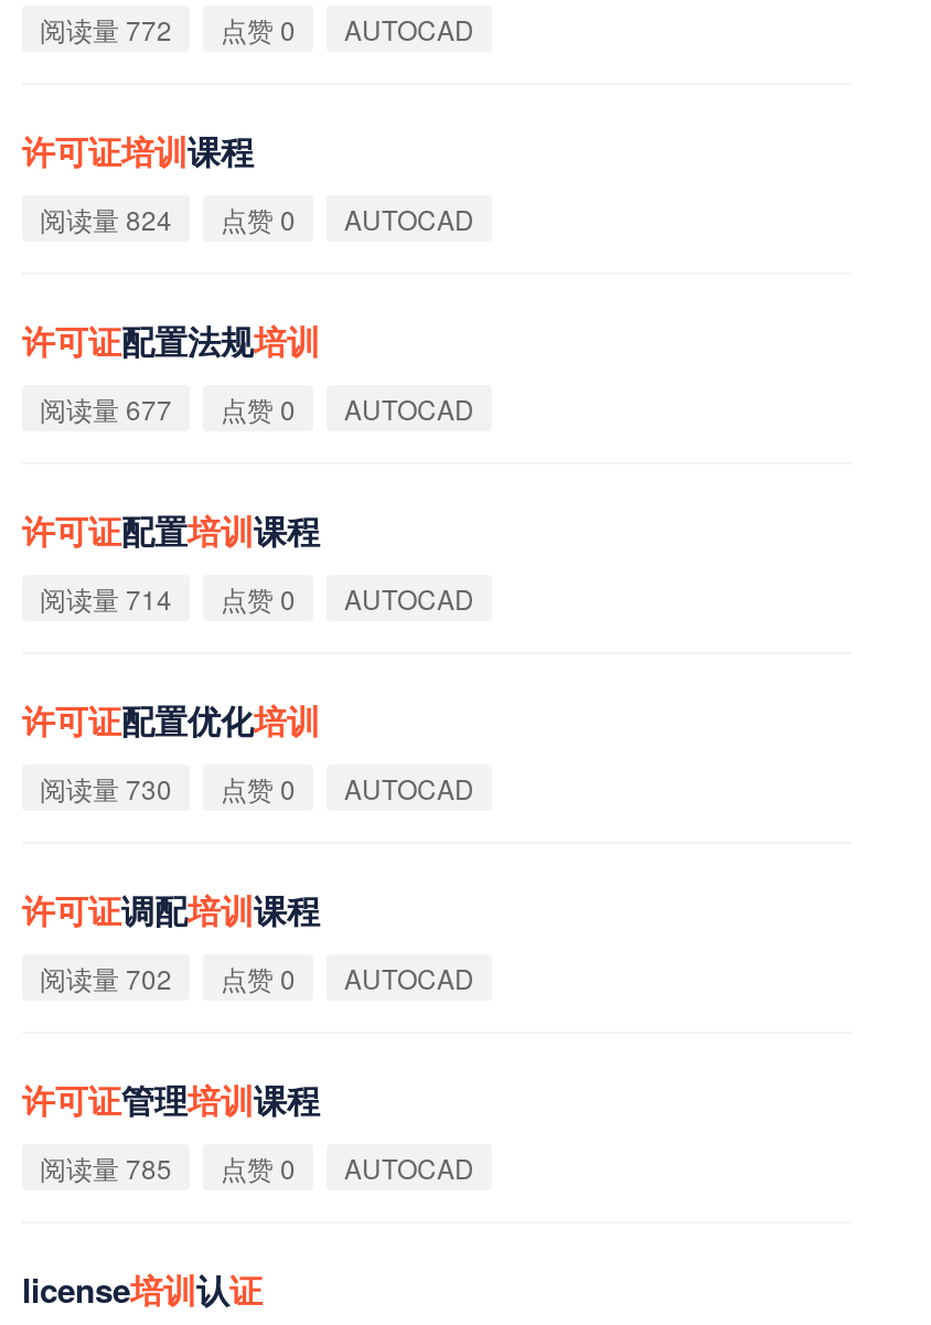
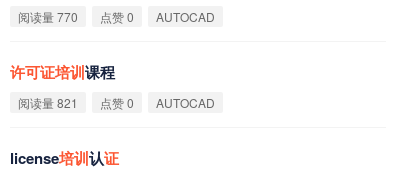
- 阅读量 772 点赞 0 AUTOCAD
+ 阅读量 770 点赞 0 AUTOCAD

- 阅读量 824
- 点赞 0
- AUTOCAD
- 许可证配置法规培训
- 阅读量 677
- 点赞 0
- AUTOCAD
- 许可证配置培训课程
- 阅读量 714
- 点赞 0
- AUTOCAD
- 许可证配置优化培训
- 阅读量 730
- 点赞 0
- AUTOCAD
- 许可证调配培训课程
- 阅读量 702
- 点赞 0
- AUTOCAD
- 许可证管理培训课程
- 阅读量 785
+ 阅读量 821
